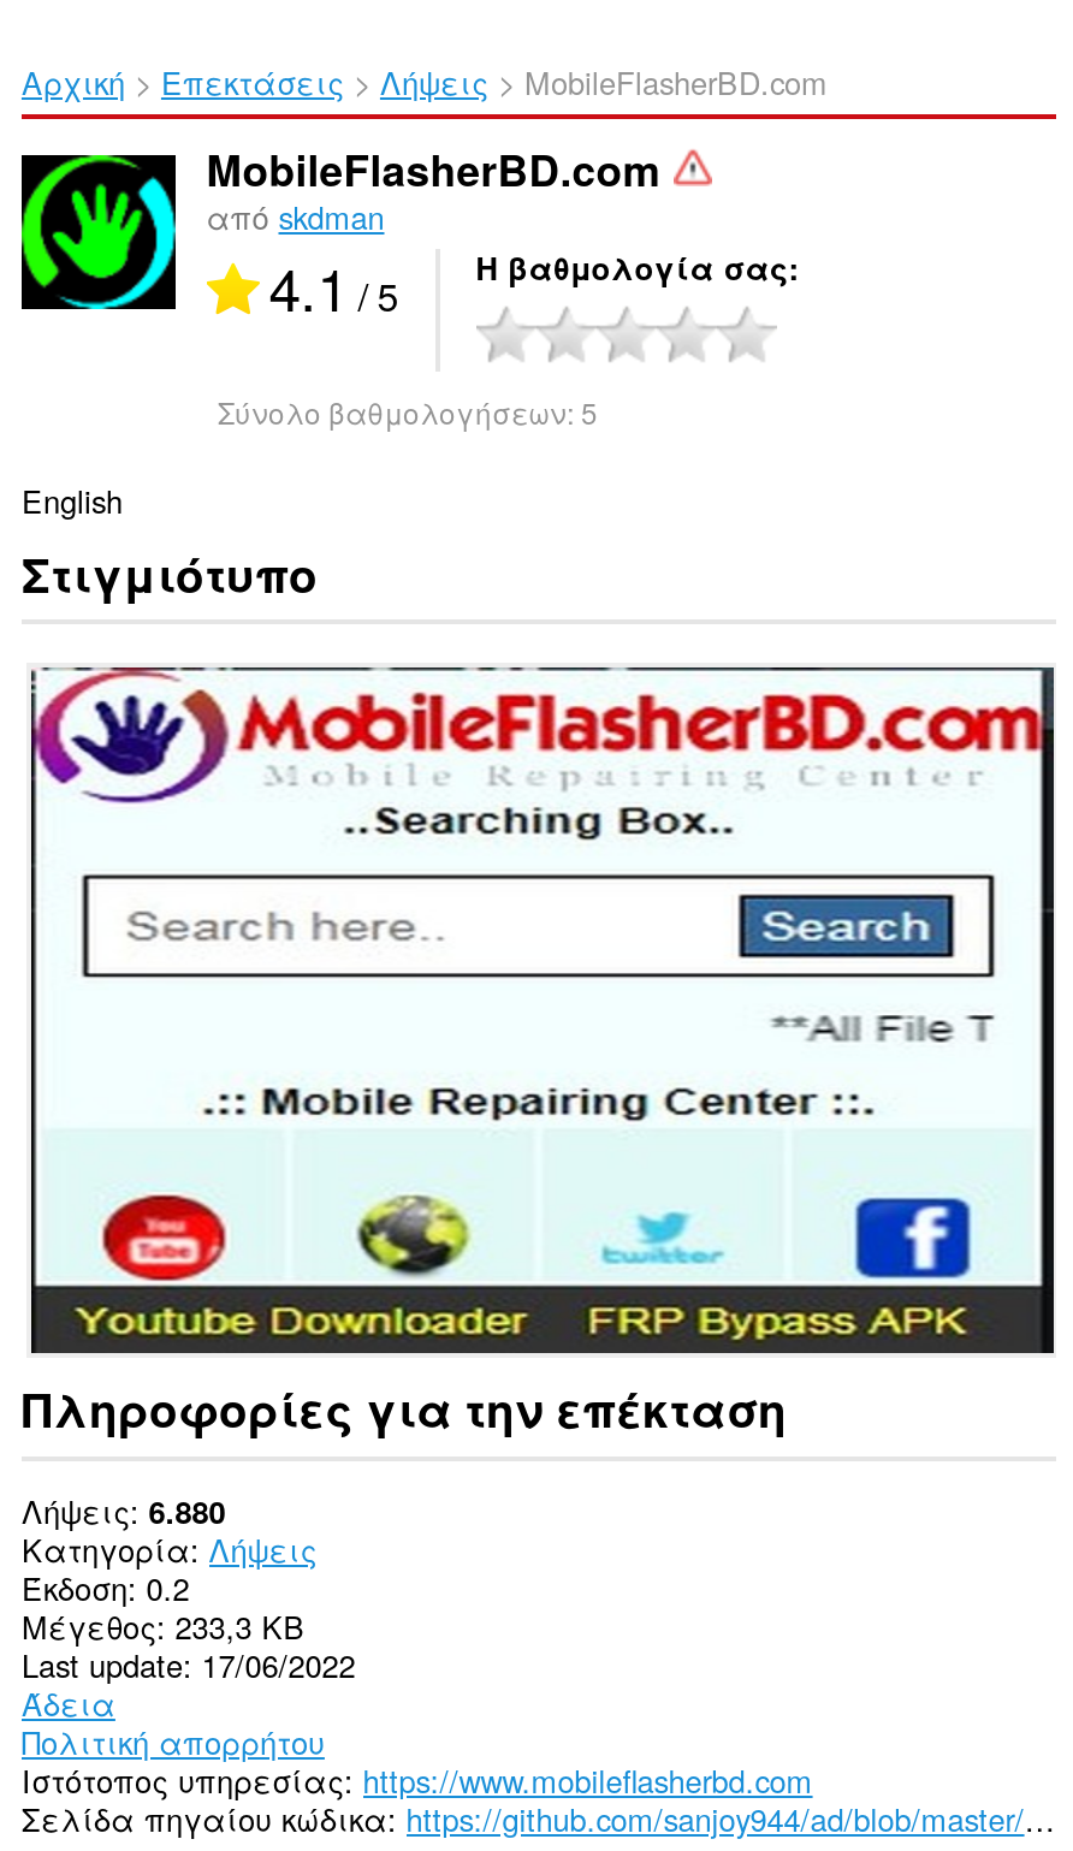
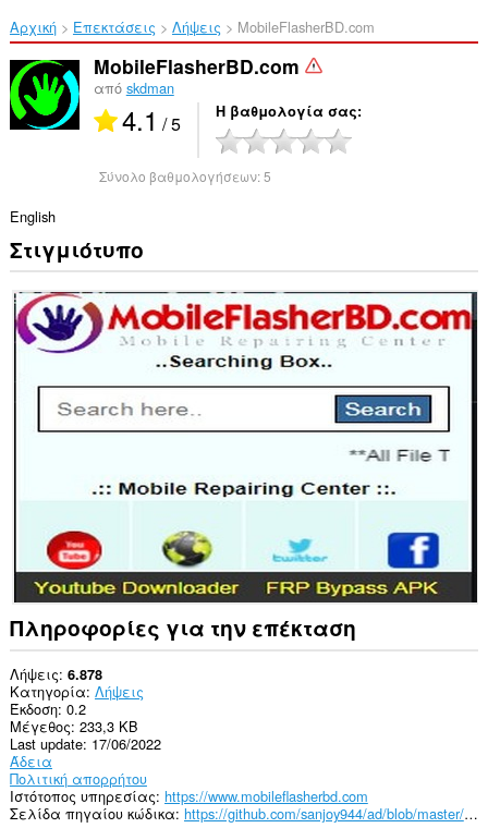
- Λήψεις 6.880
+ Λήψεις 6.878
